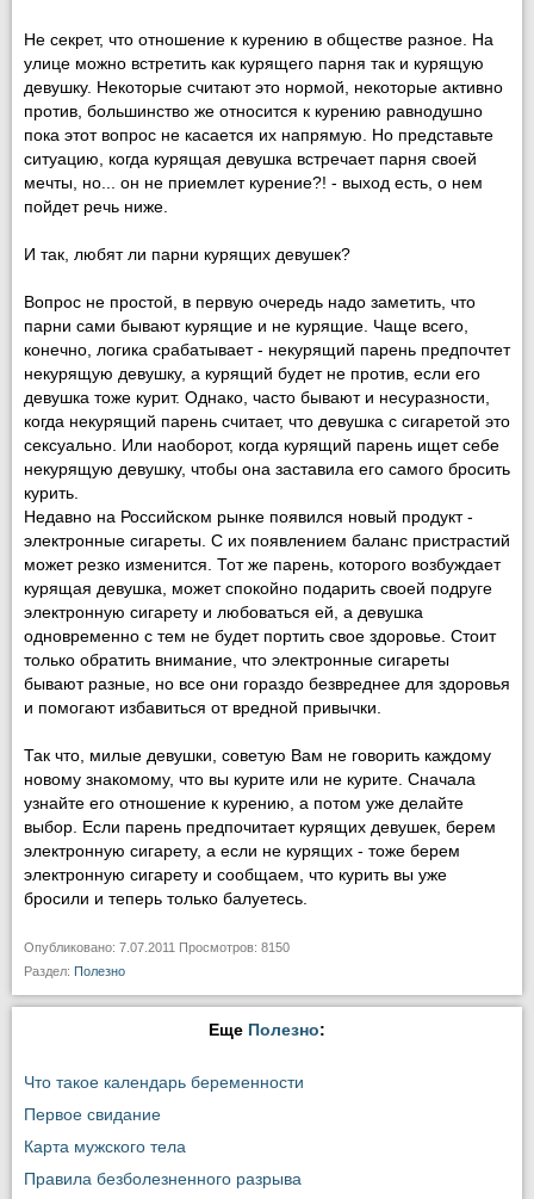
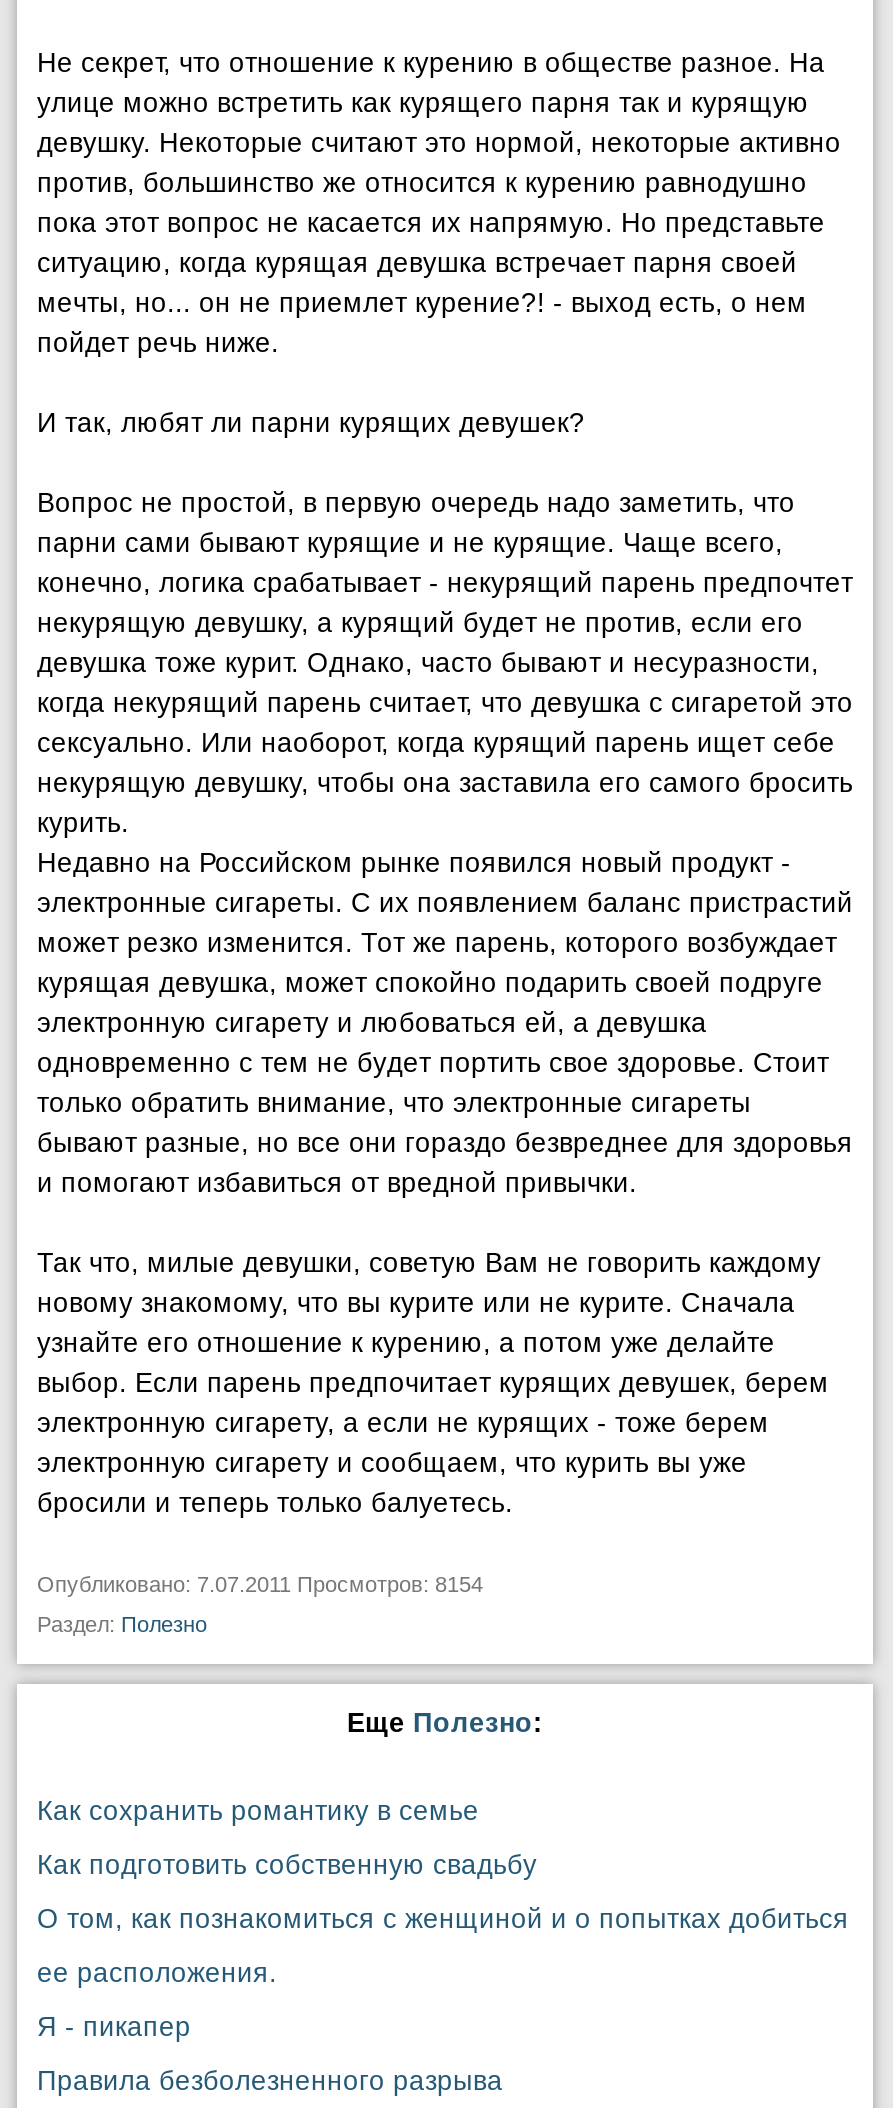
- Опубликовано: 7.07.2011 Просмотров: 8150
+ Опубликовано: 7.07.2011 Просмотров: 8154

- Что такое календарь беременности
- Первое свидание
- Карта мужского тела
+ Как сохранить романтику в семье
+ Как подготовить собственную свадьбу
+ О том, как познакомиться с женщиной и о попытках добиться
+ ее расположения.
+ Я - пикапер
